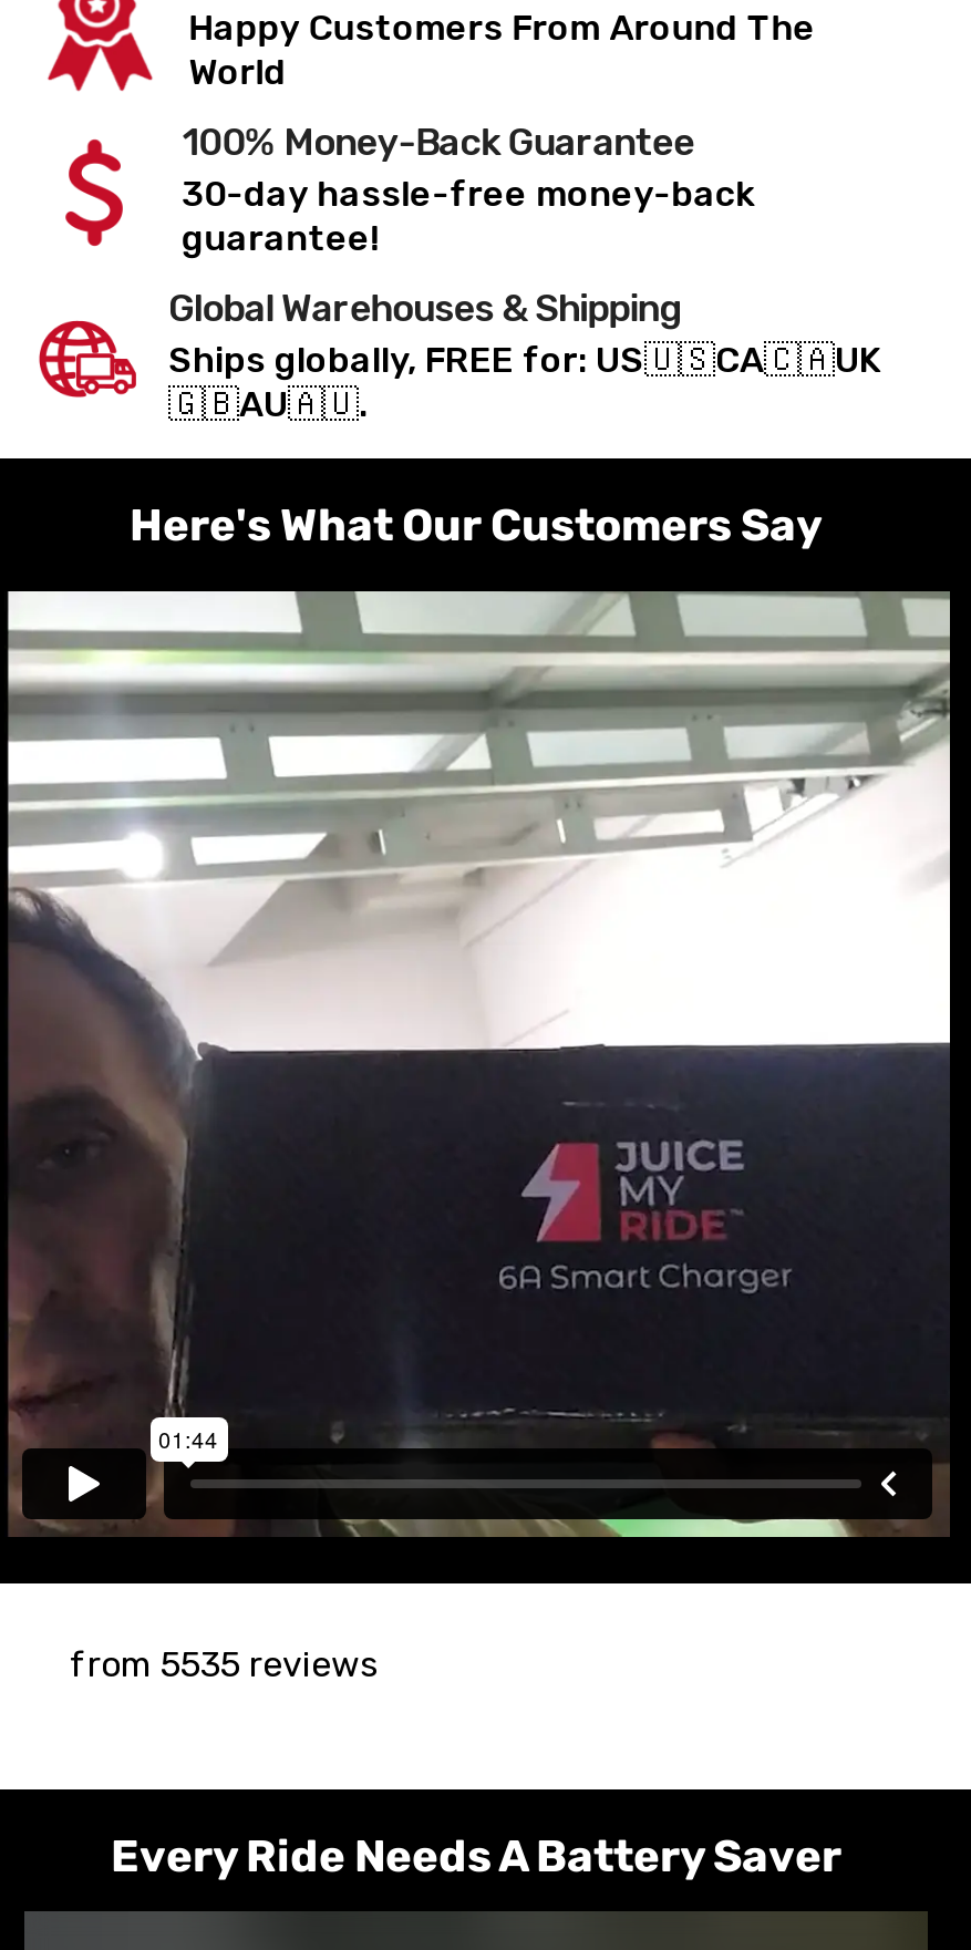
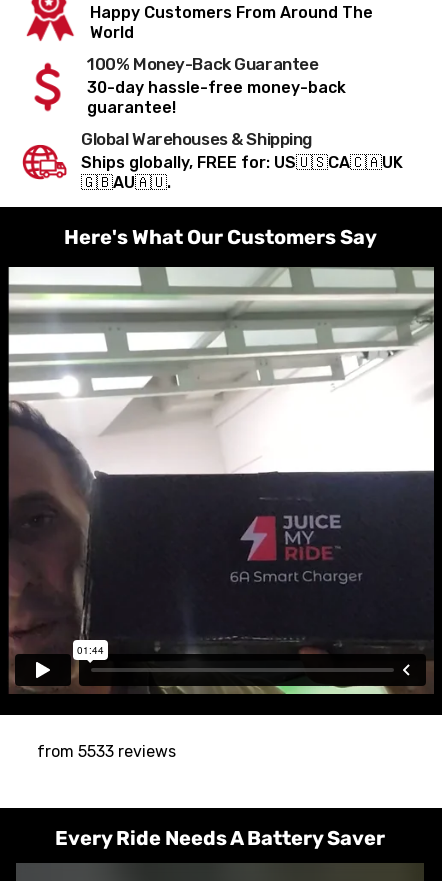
- from 5535 reviews
+ from 5533 reviews
